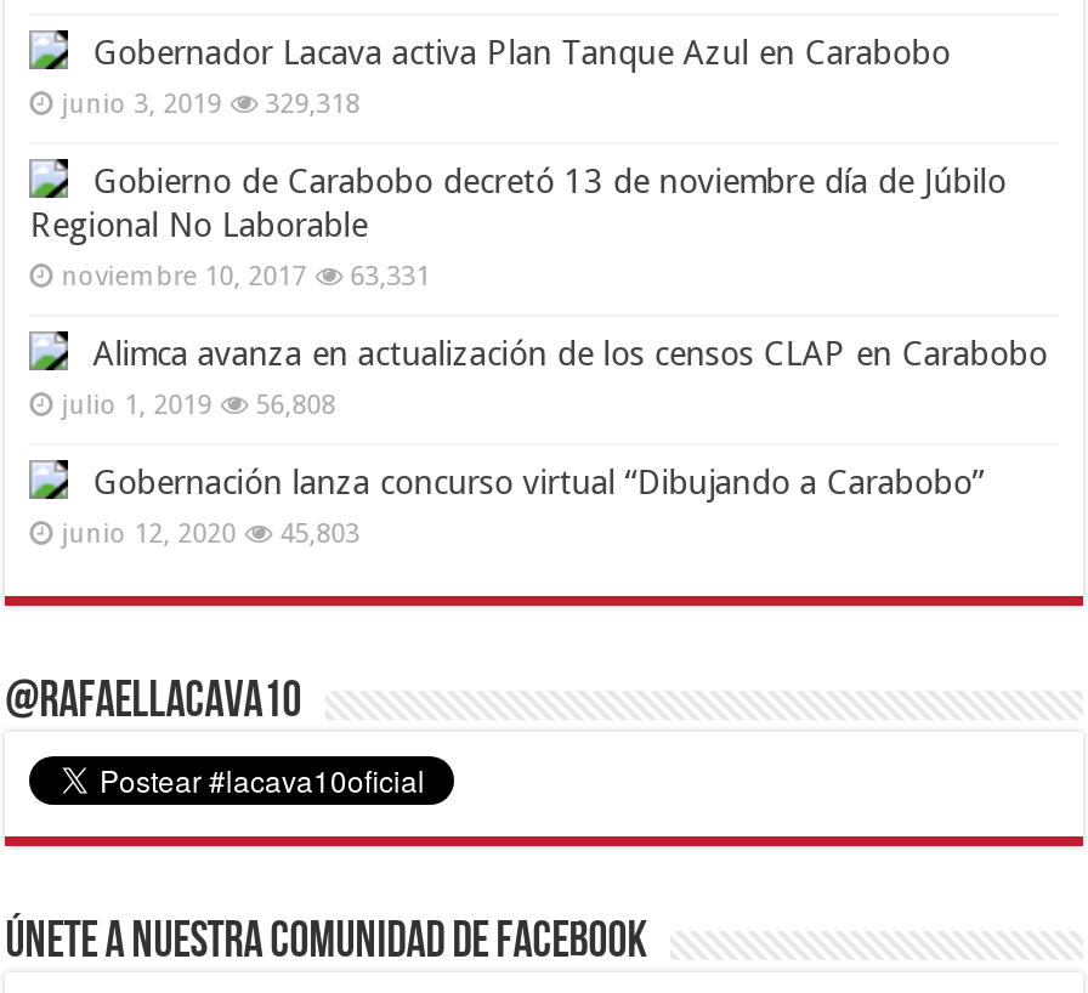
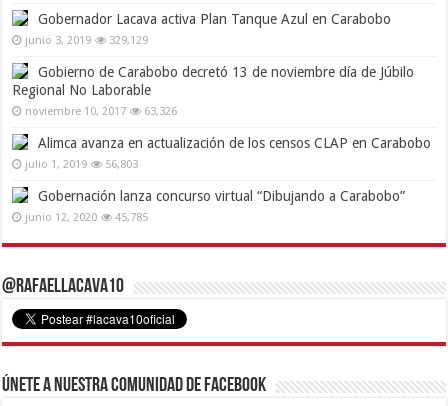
- junio 3, 2019 329,318
+ junio 3, 2019 329,129

- noviembre 10, 2017 63,331
+ noviembre 10, 2017 63,326

- julio 1, 2019 56,808
+ julio 1, 2019 56,803

- junio 12, 2020 45,803
+ junio 12, 2020 45,785
